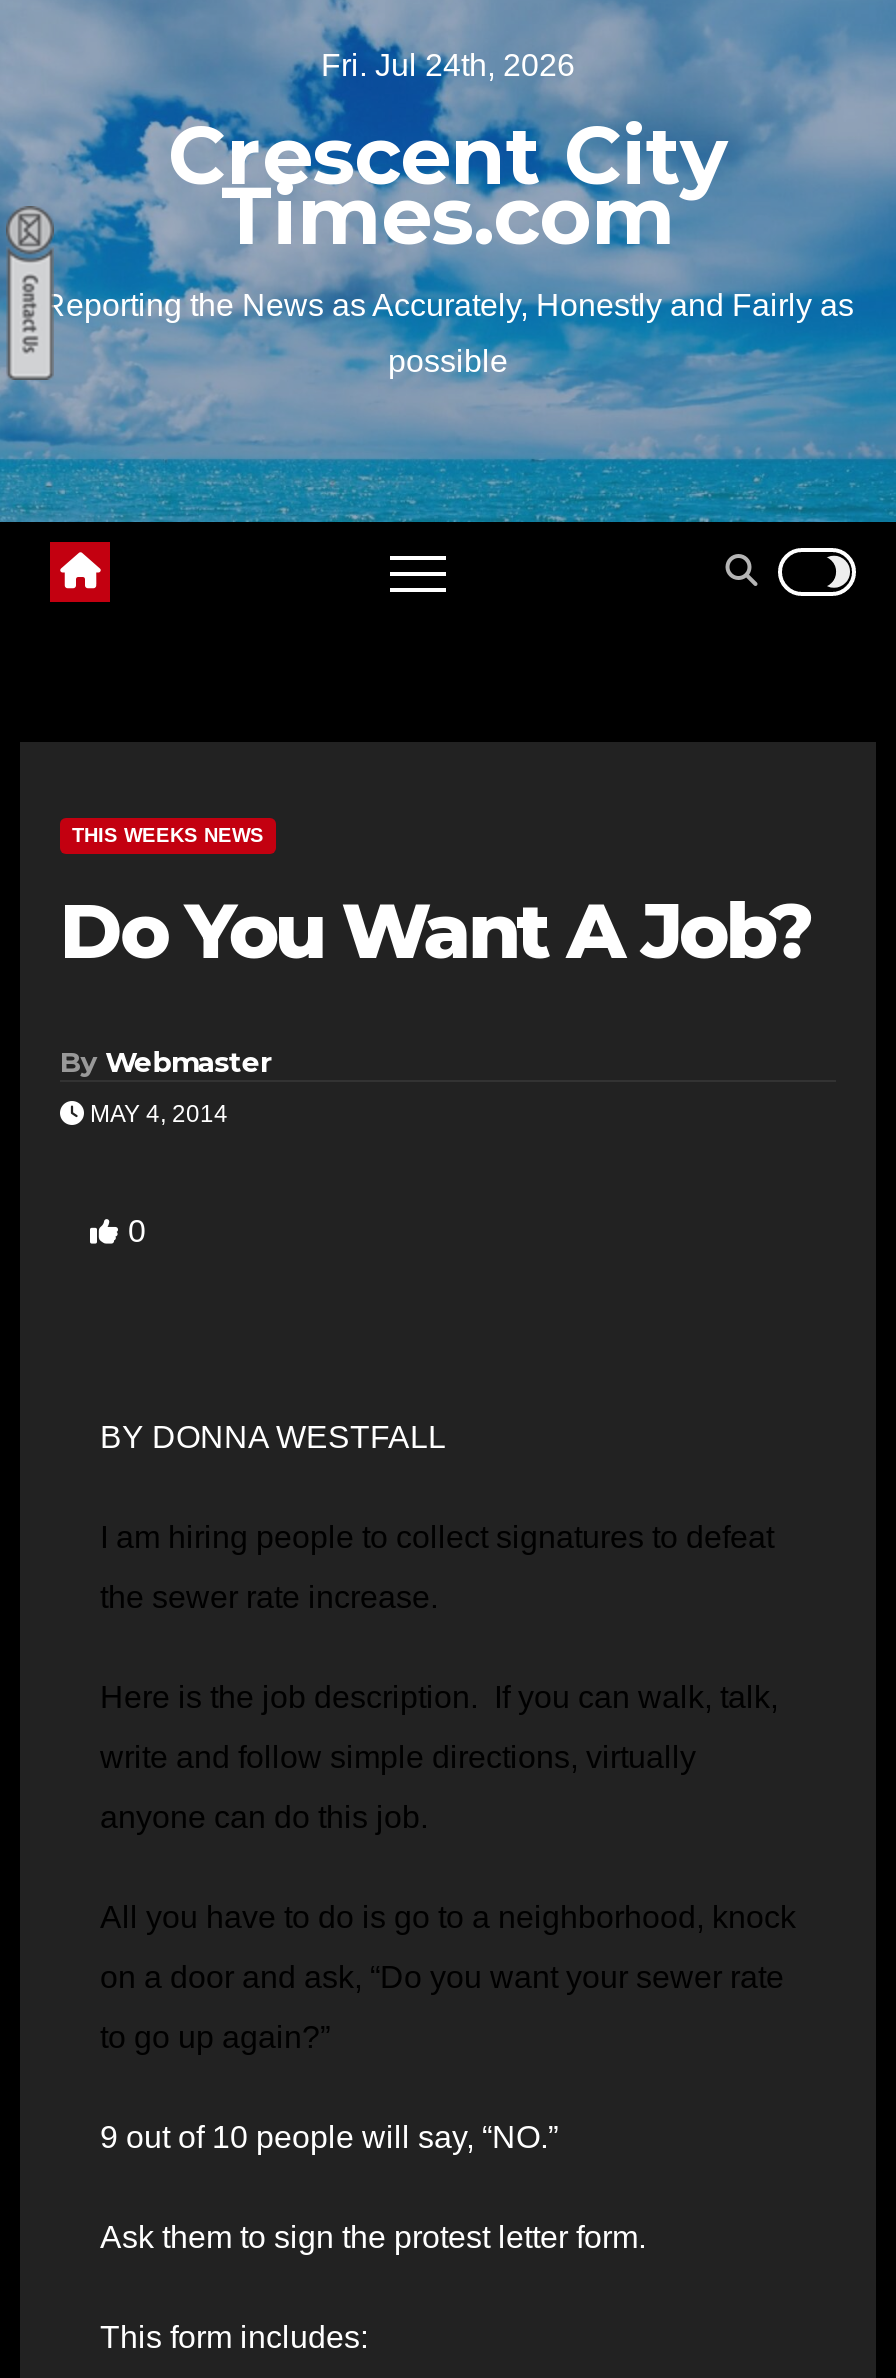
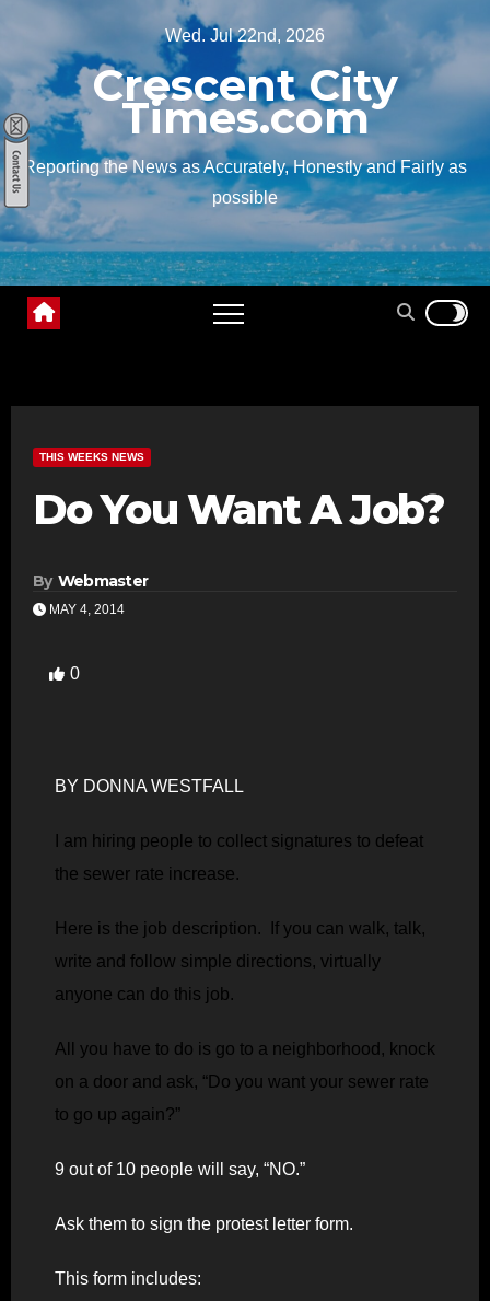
- Fri. Jul 24th, 2026
+ Wed. Jul 22nd, 2026
